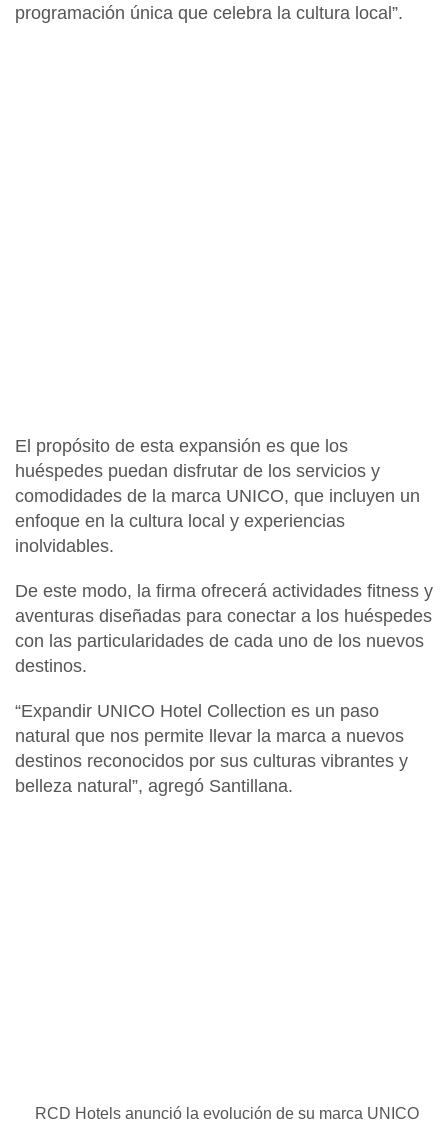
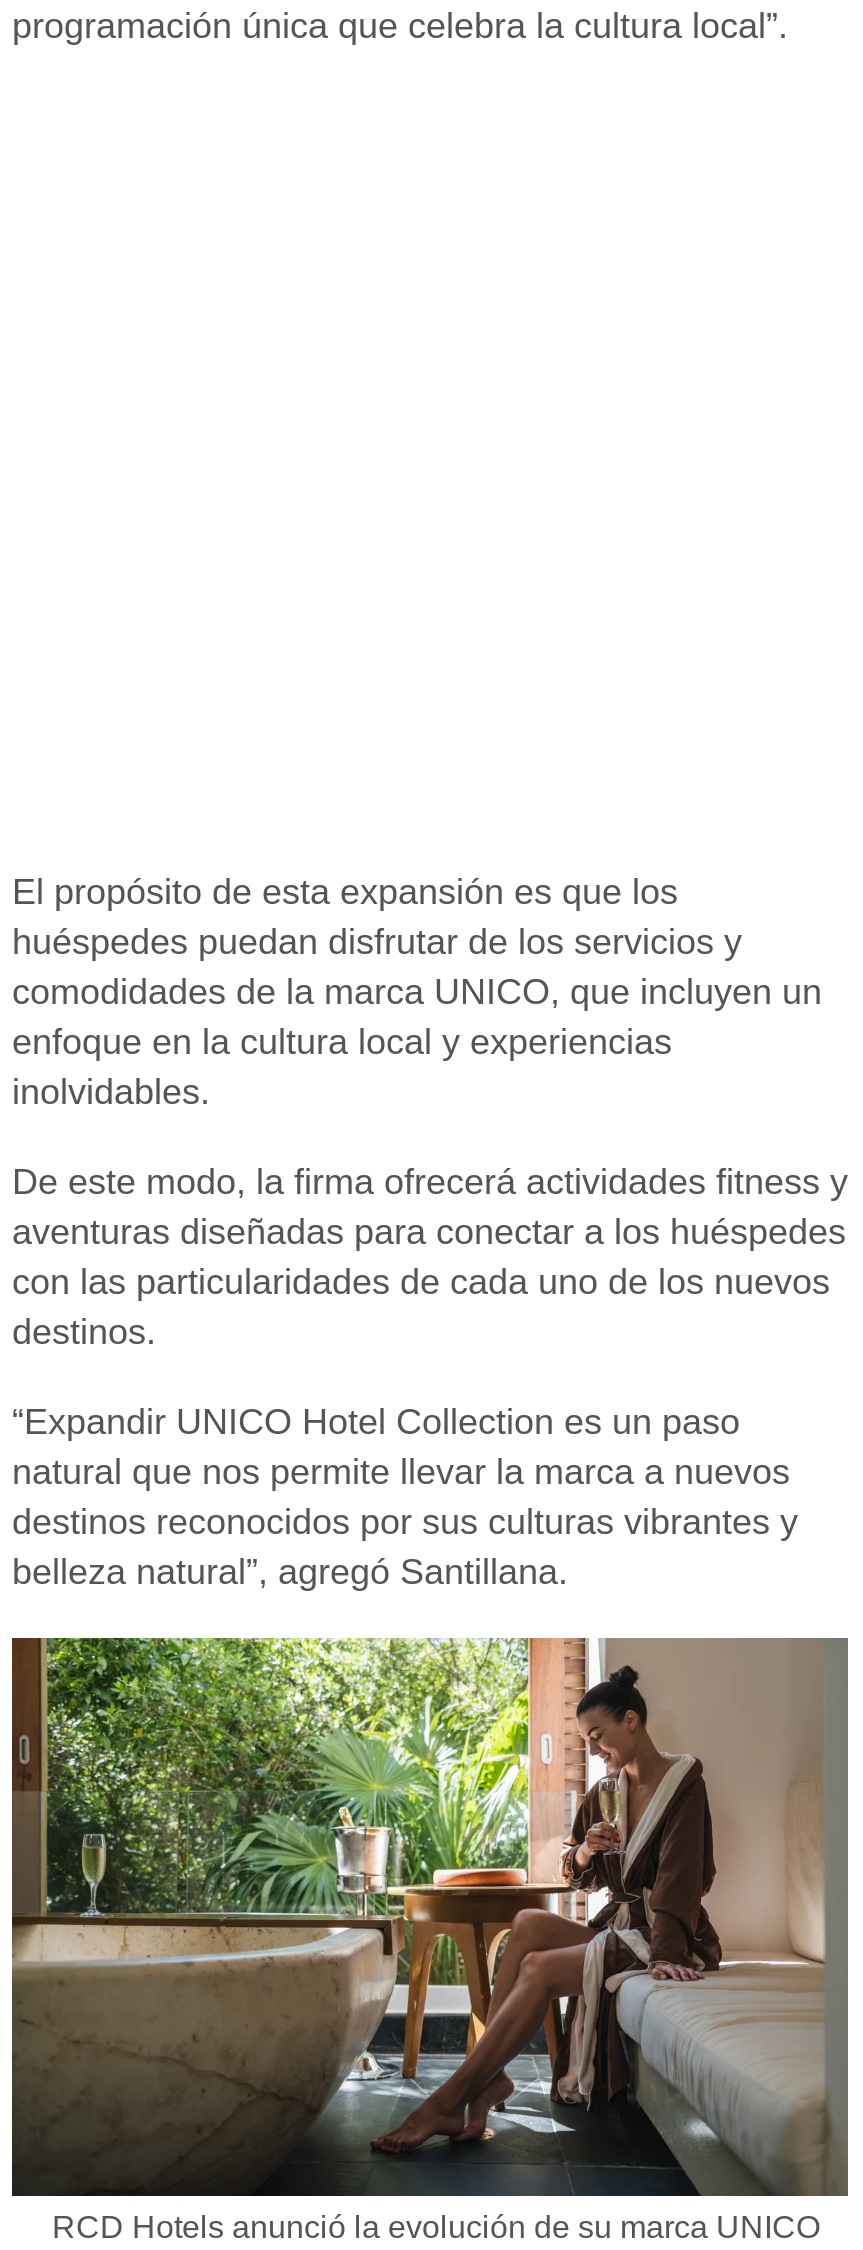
+ [image]
